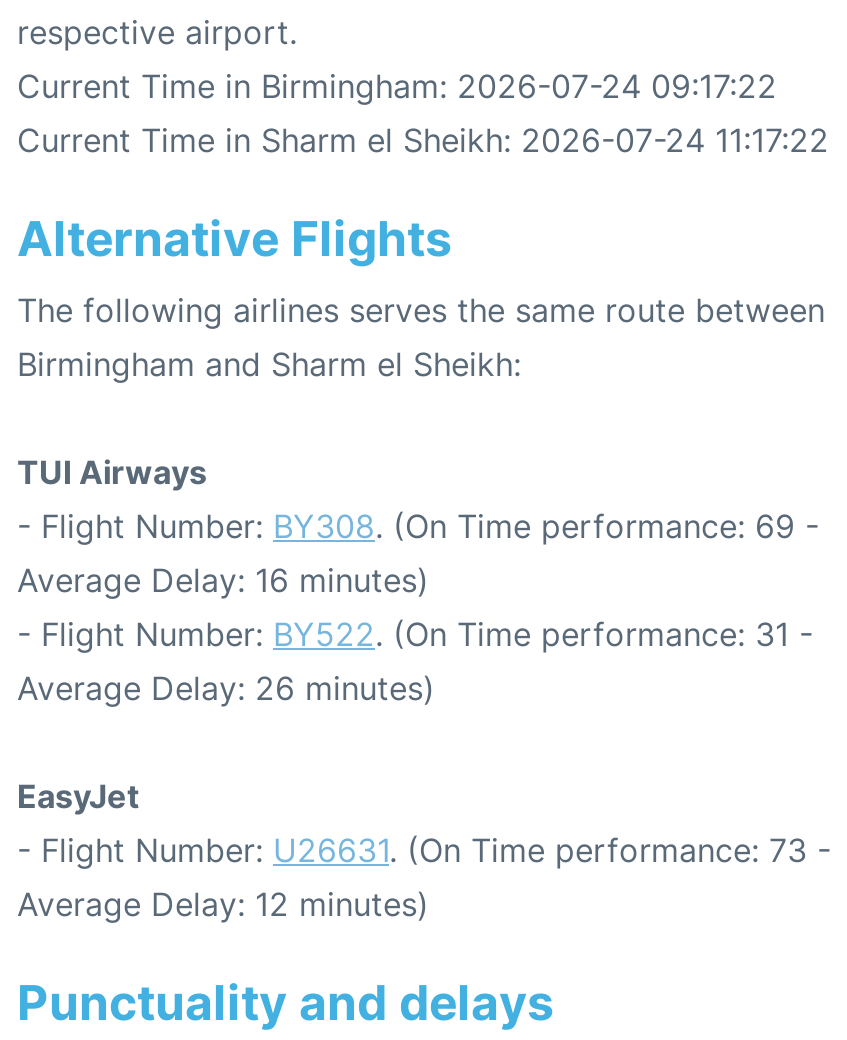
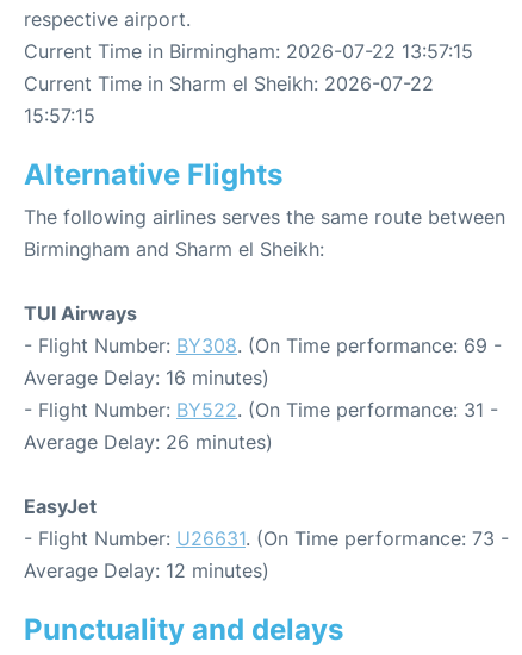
- Current Time in Birmingham: 2026-07-24 09:17:22
- Current Time in Sharm el Sheikh: 2026-07-24 11:17:22
+ Current Time in Birmingham: 2026-07-22 13:57:15
+ Current Time in Sharm el Sheikh: 2026-07-22
+ 15:57:15
